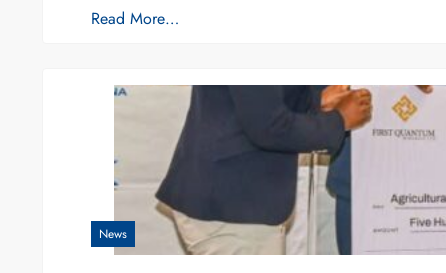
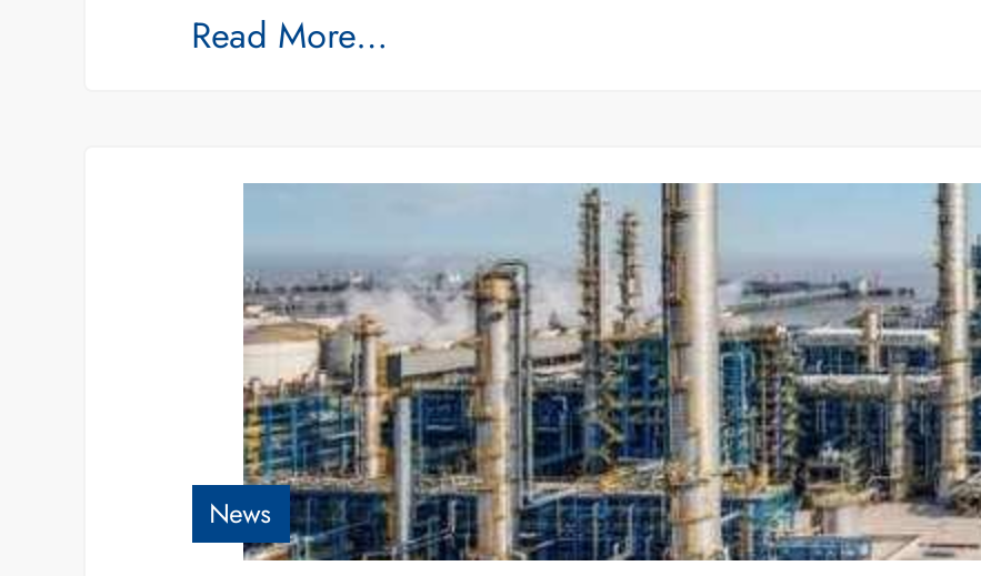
- [image]
+ [image]
